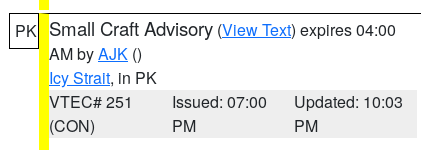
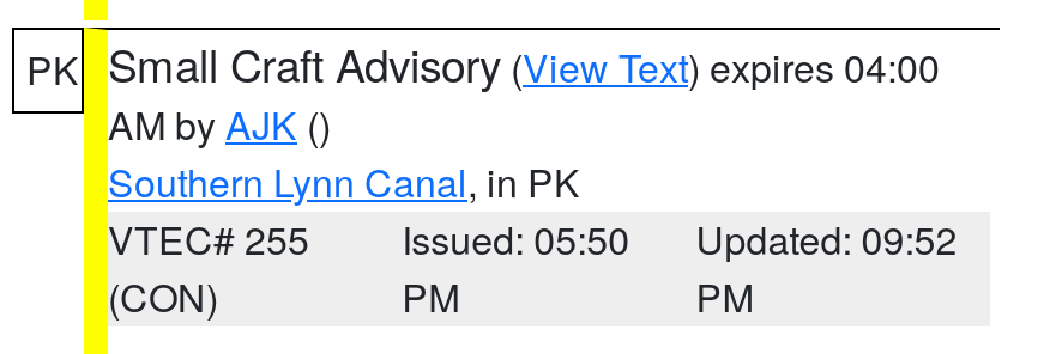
- Icy Strait, in PK
- VTEC# 251
+ Southern Lynn Canal, in PK
+ VTEC# 255

- Issued: 07:00
+ Issued: 05:50

- Updated: 10:03
+ Updated: 09:52
